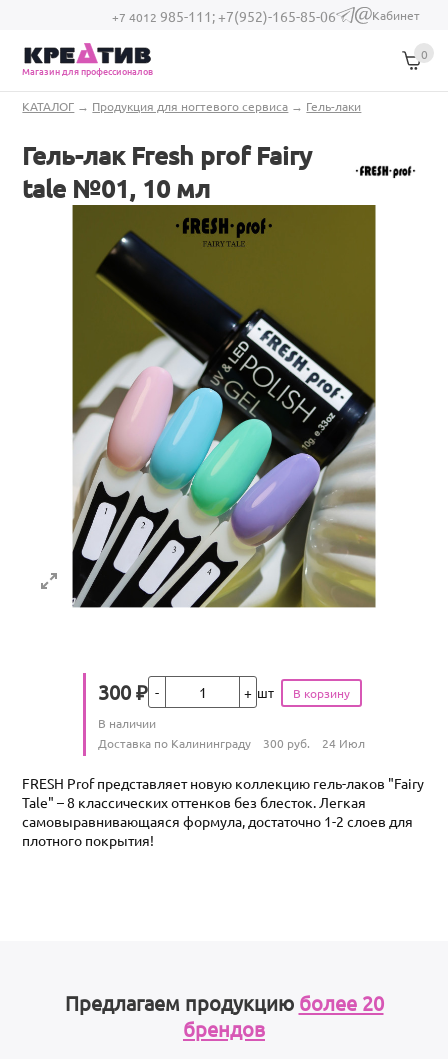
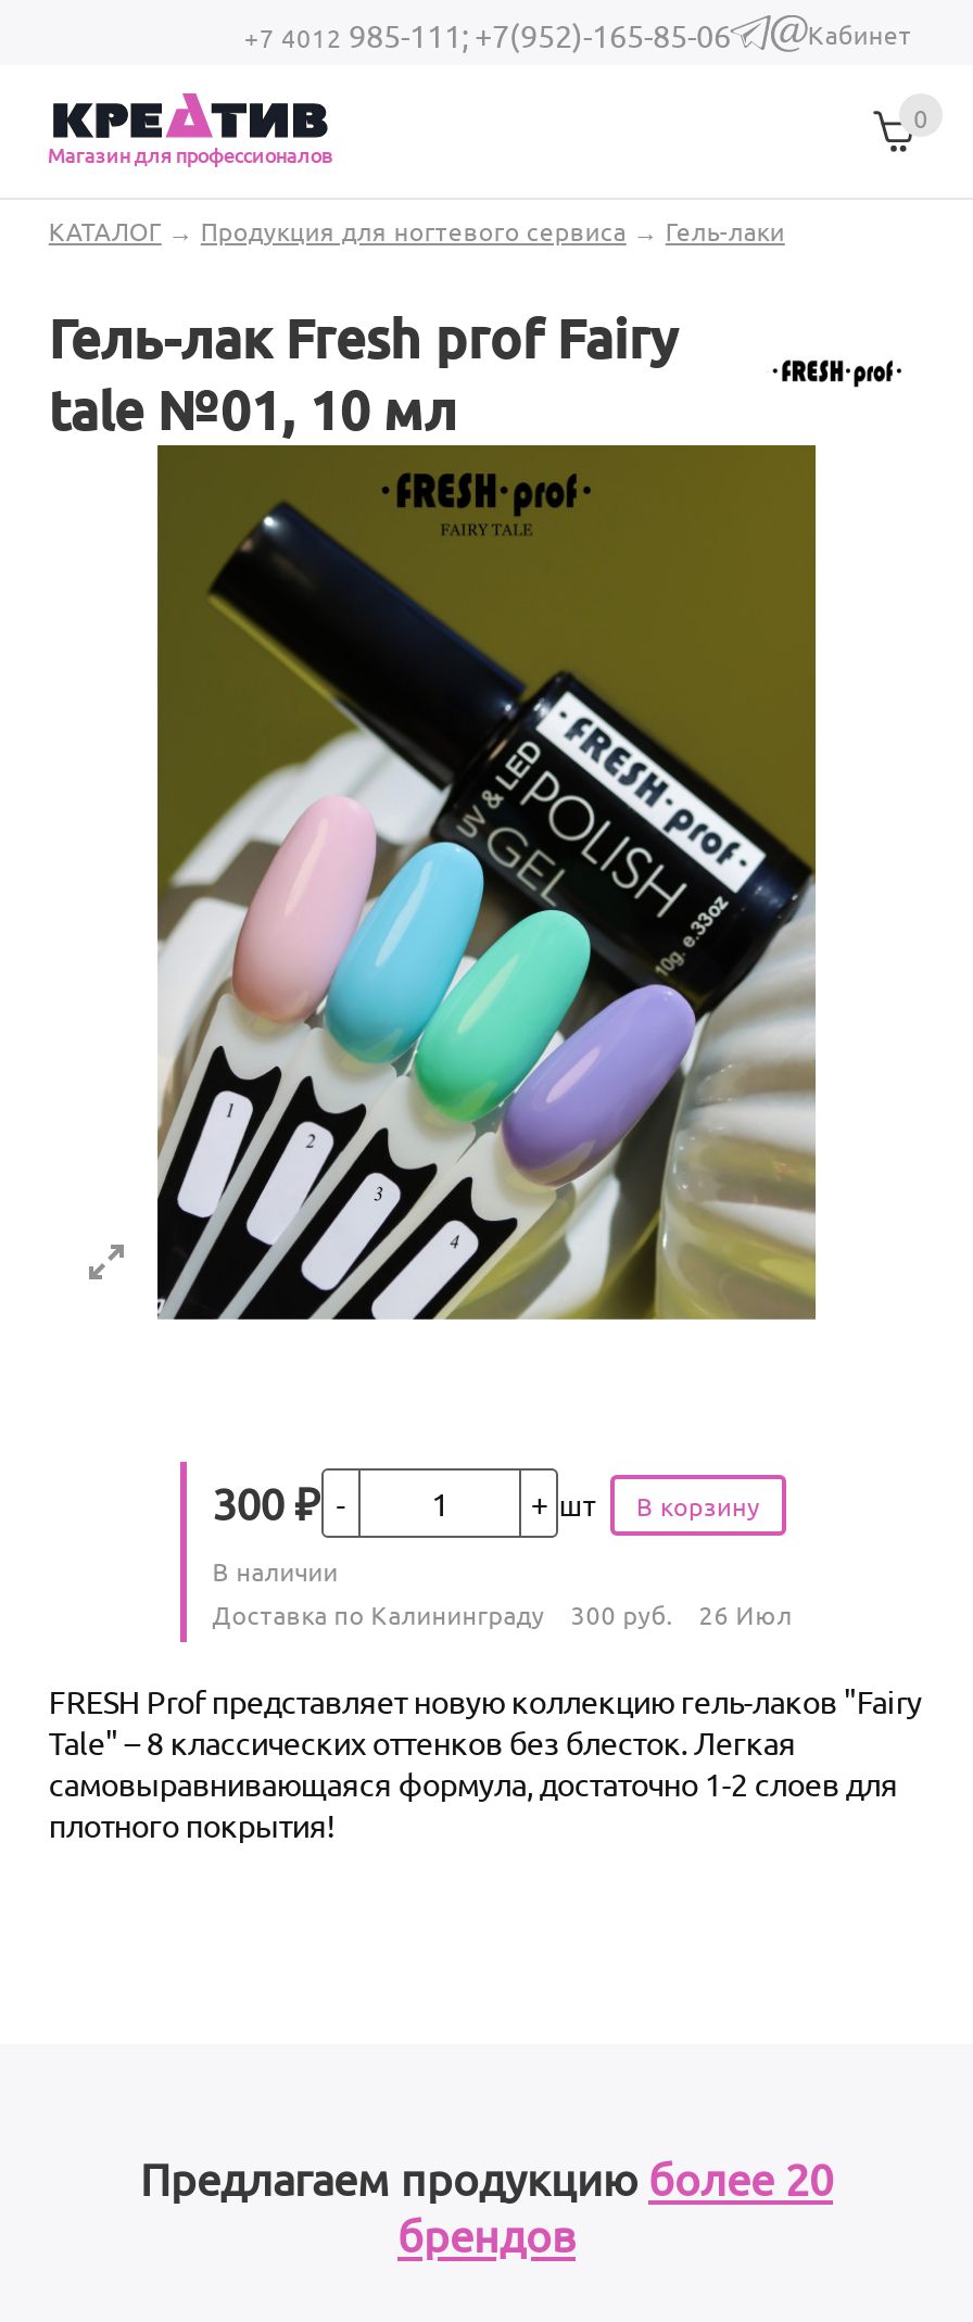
- 24 Июл
+ 26 Июл
